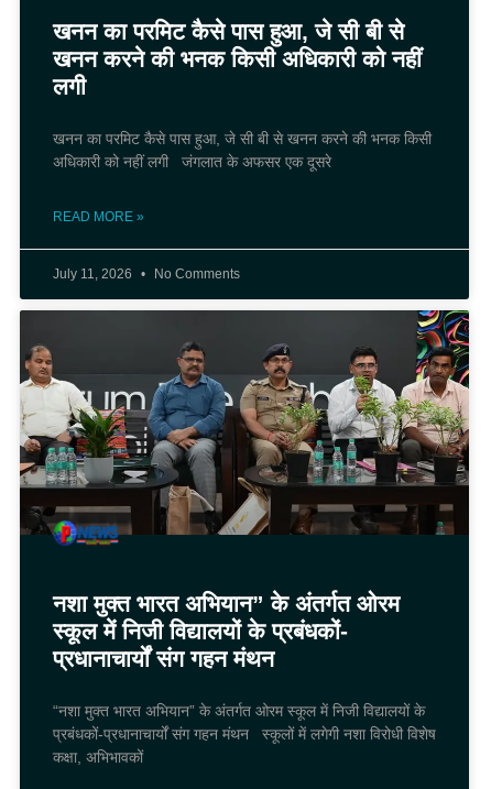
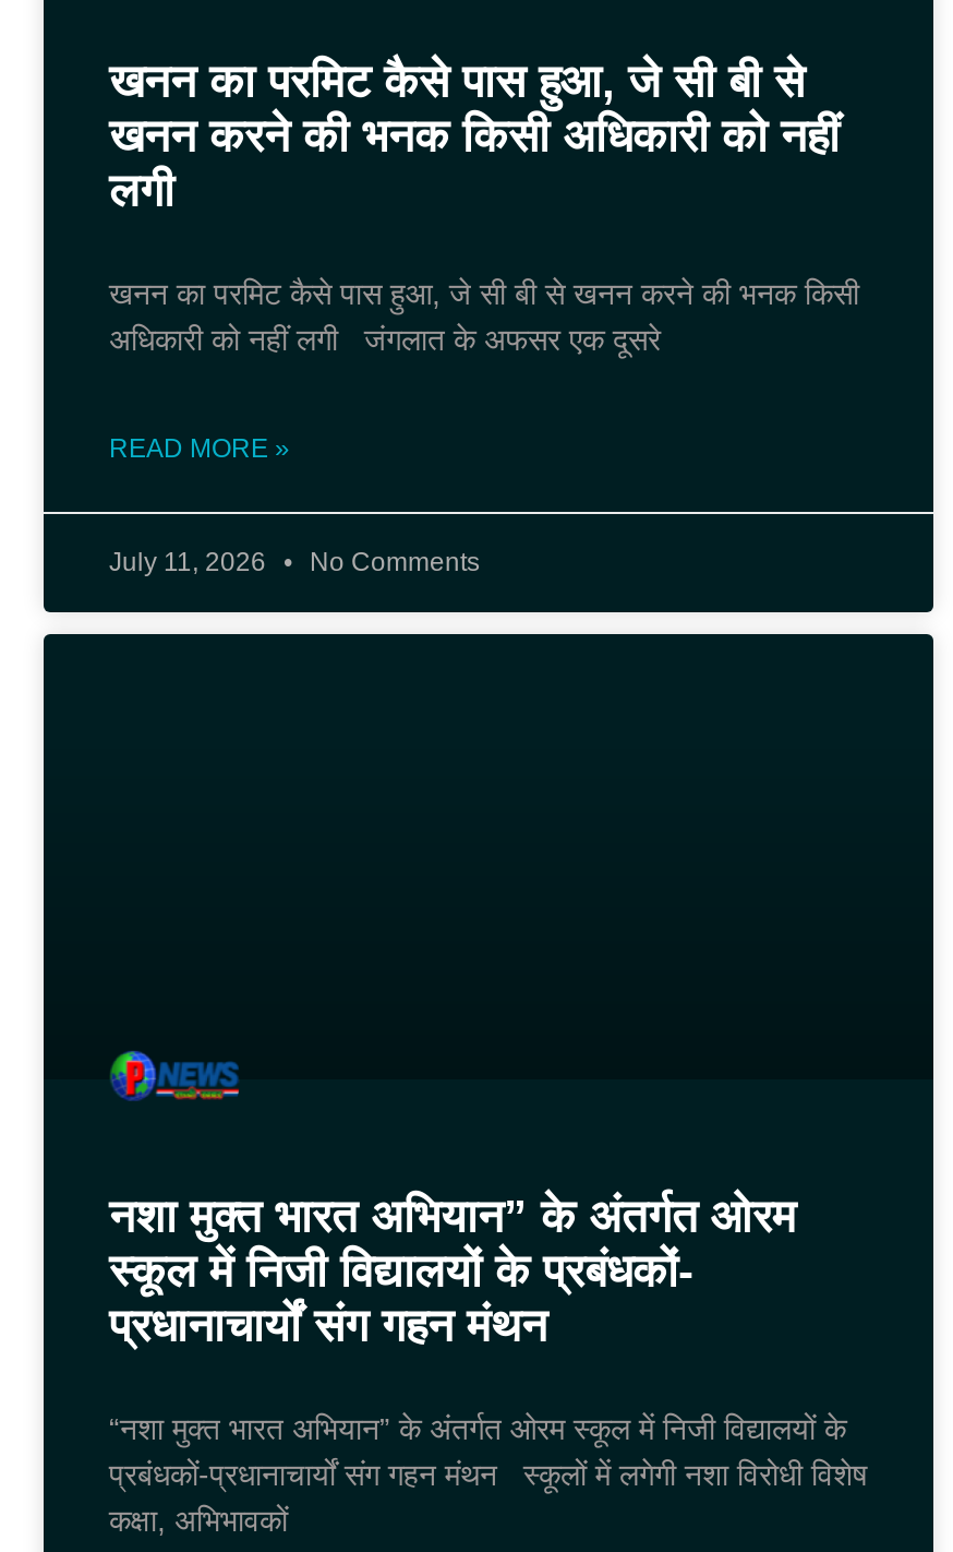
- [image]
